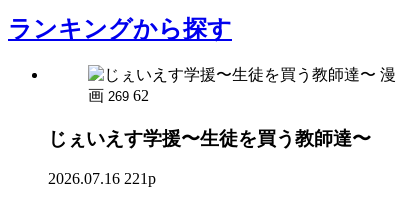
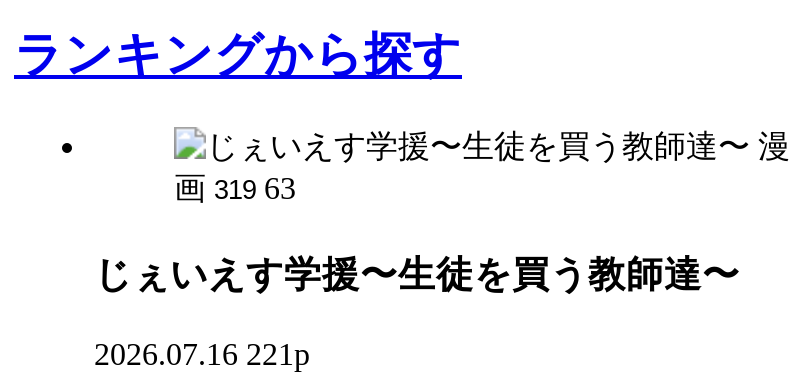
- 画 269 62
+ 画 319 63
